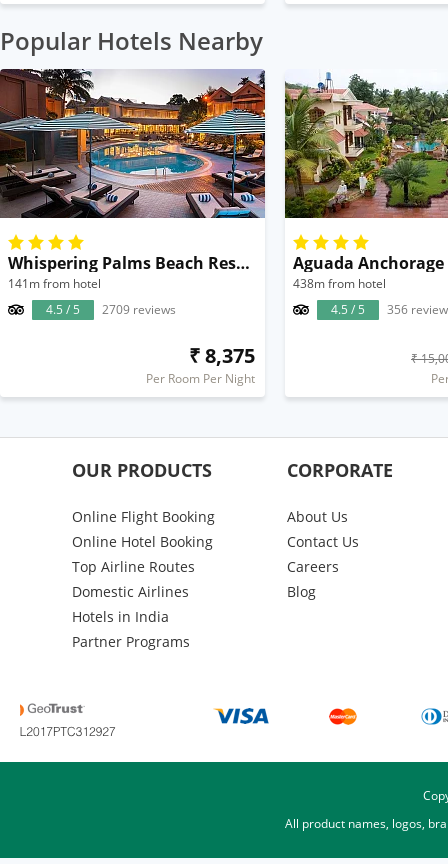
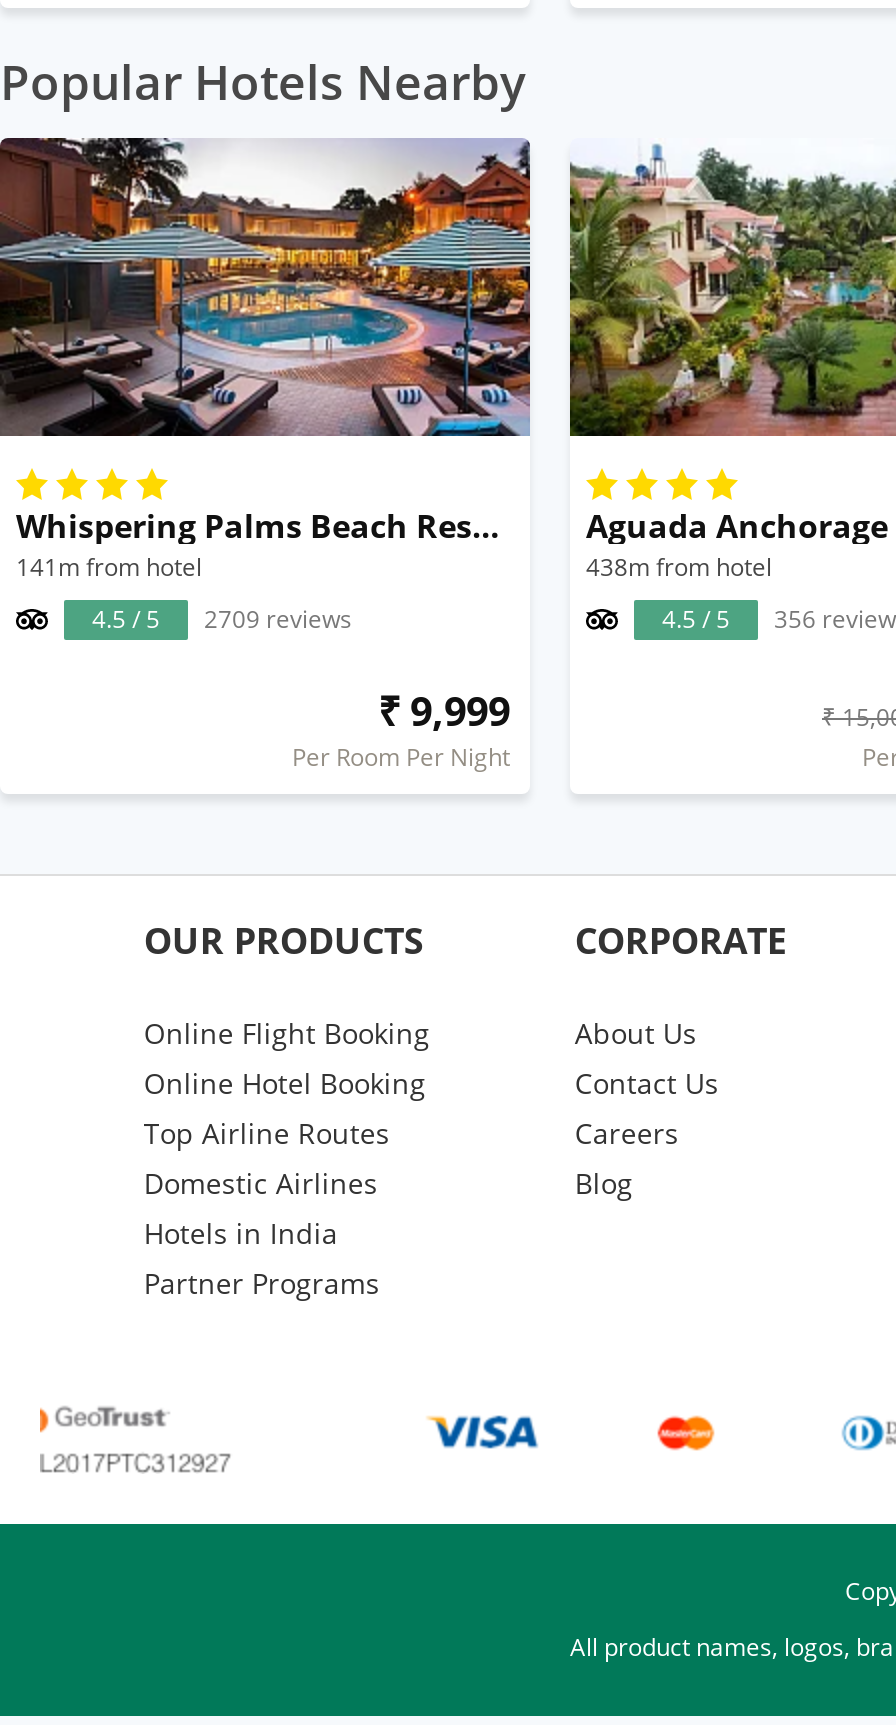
- ₹ 8,375
+ ₹ 9,999
